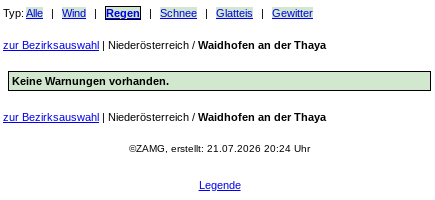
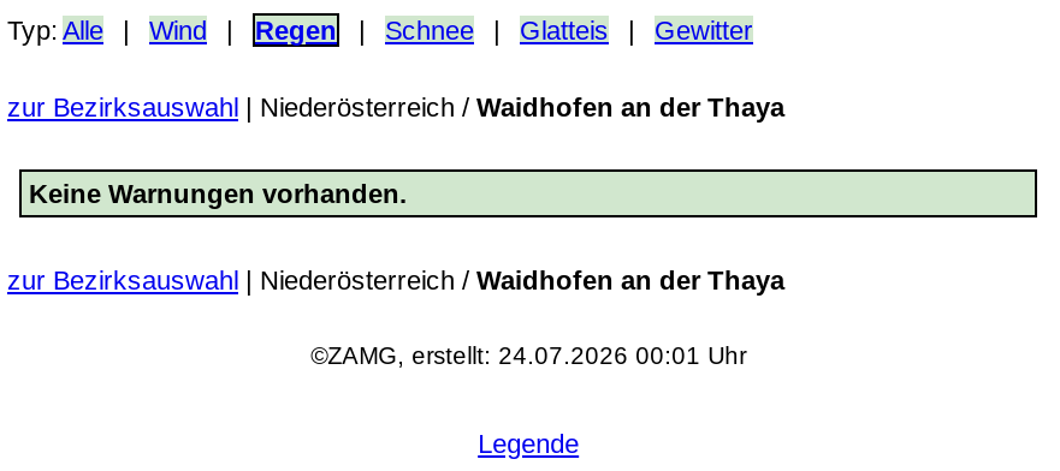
- ©ZAMG, erstellt: 21.07.2026 20:24 Uhr
+ ©ZAMG, erstellt: 24.07.2026 00:01 Uhr
